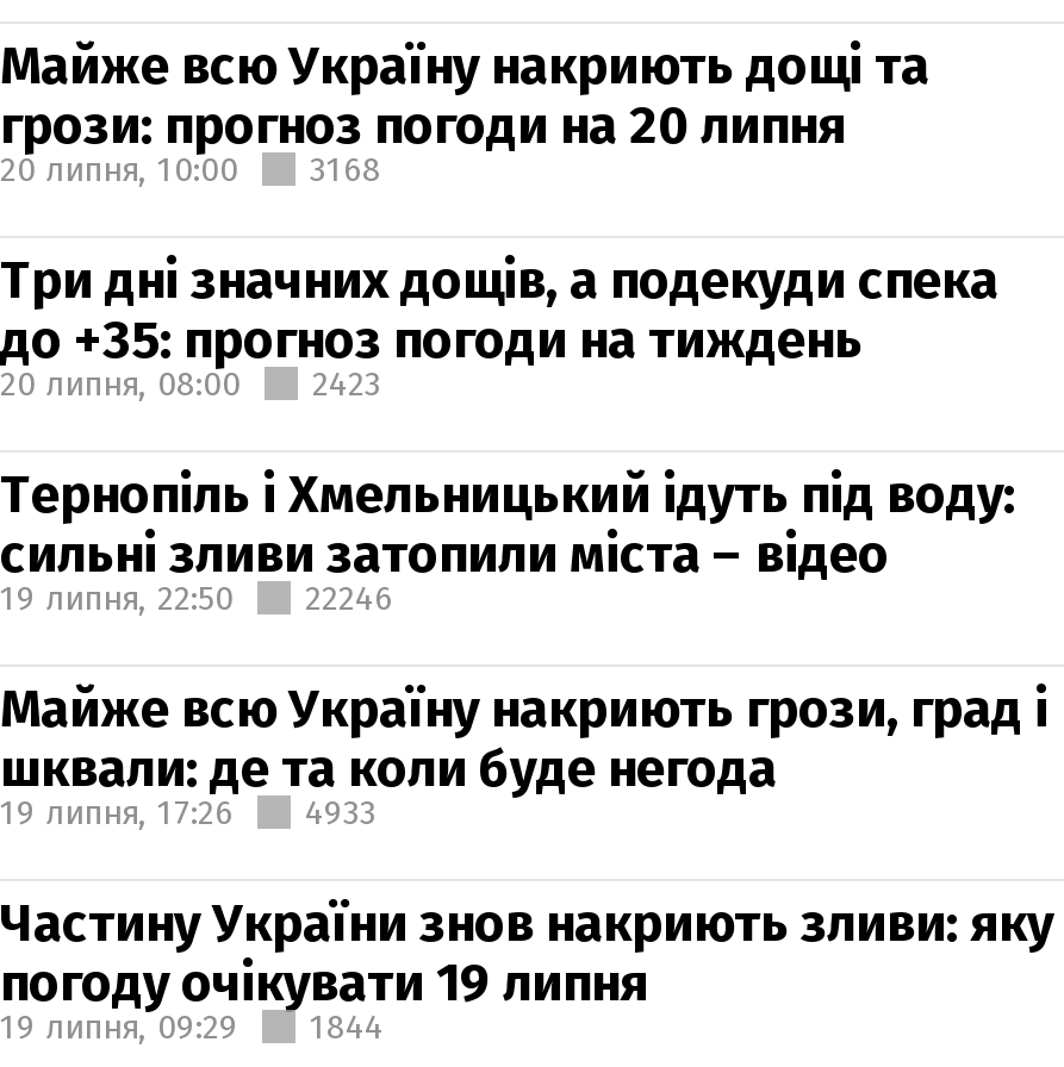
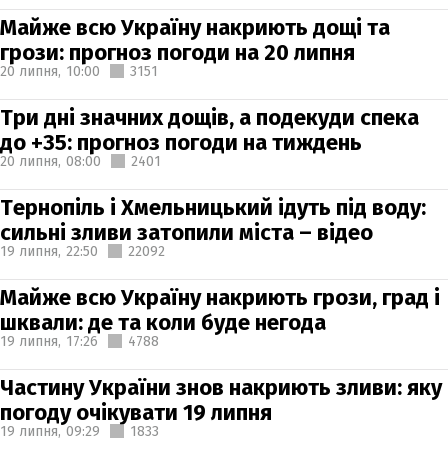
- 20 липня, 10:00 3168
+ 20 липня, 10:00 3151

- 20 липня, 08:00 2423
+ 20 липня, 08:00 2401

- 19 липня, 22:50 22246
+ 19 липня, 22:50 22092

- 19 липня, 17:26 4933
+ 19 липня, 17:26 4788

- 19 липня, 09:29 1844
+ 19 липня, 09:29 1833
